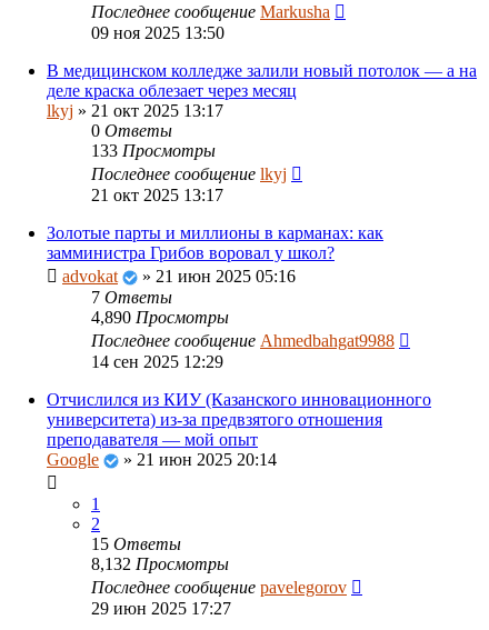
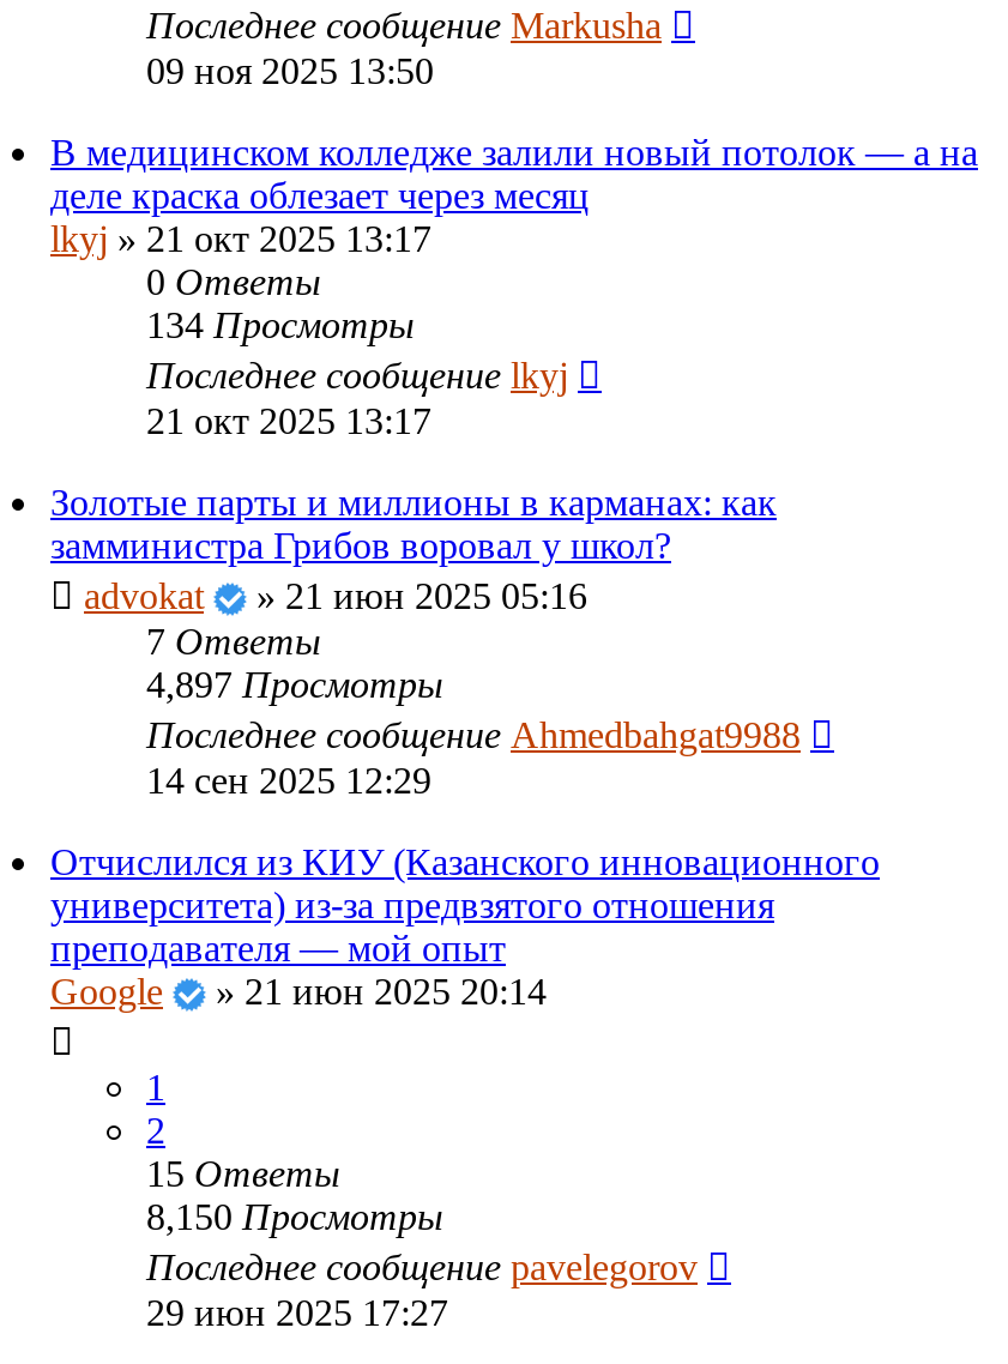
- 133 Просмотры
+ 134 Просмотры

- 4,890 Просмотры
+ 4,897 Просмотры

- 8,132 Просмотры
+ 8,150 Просмотры
